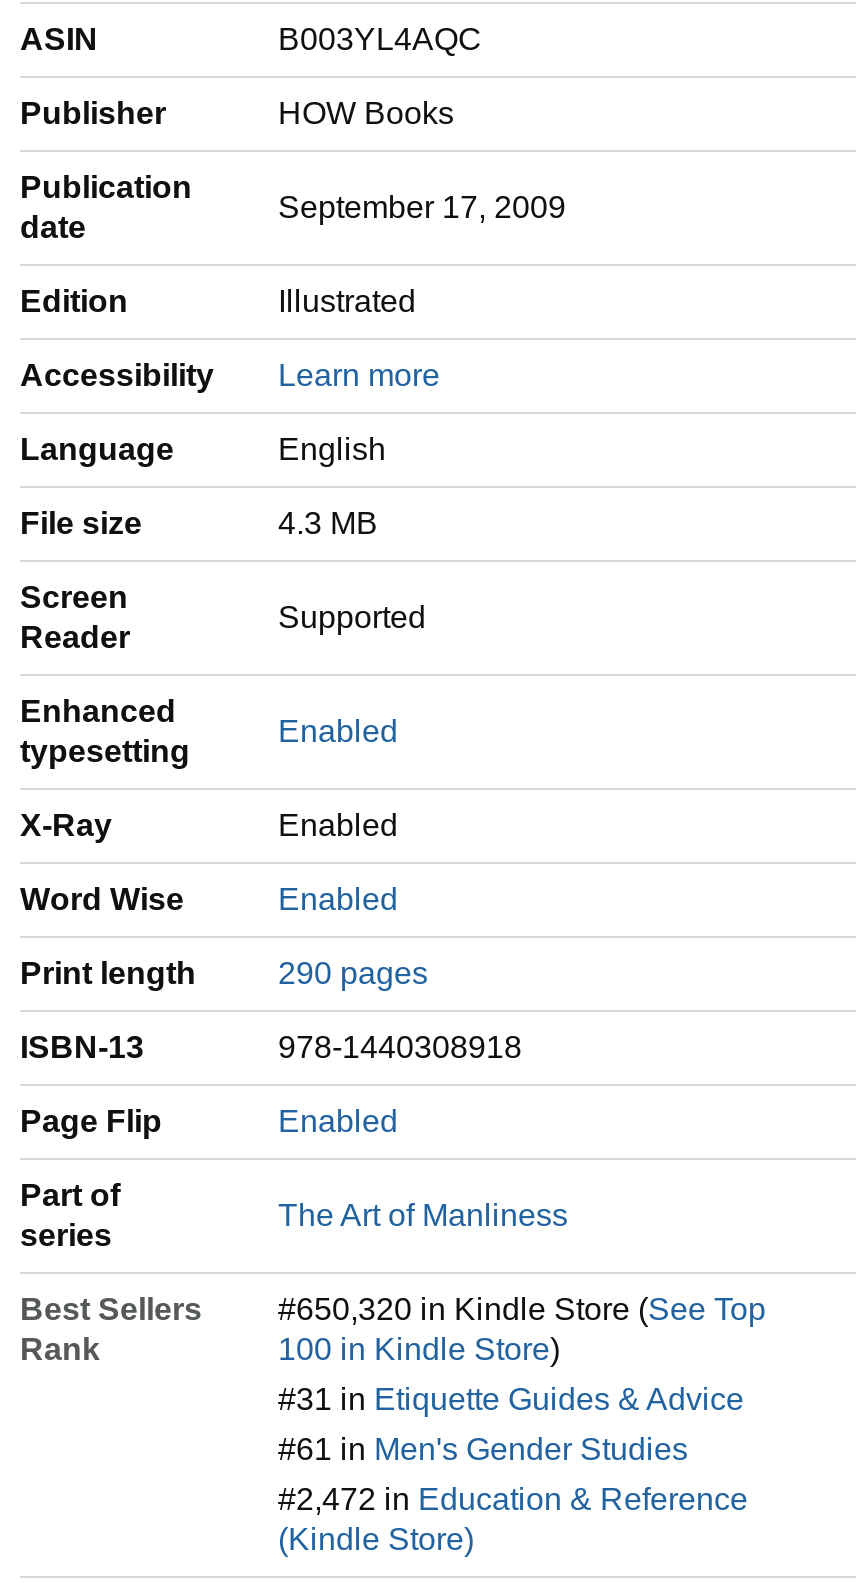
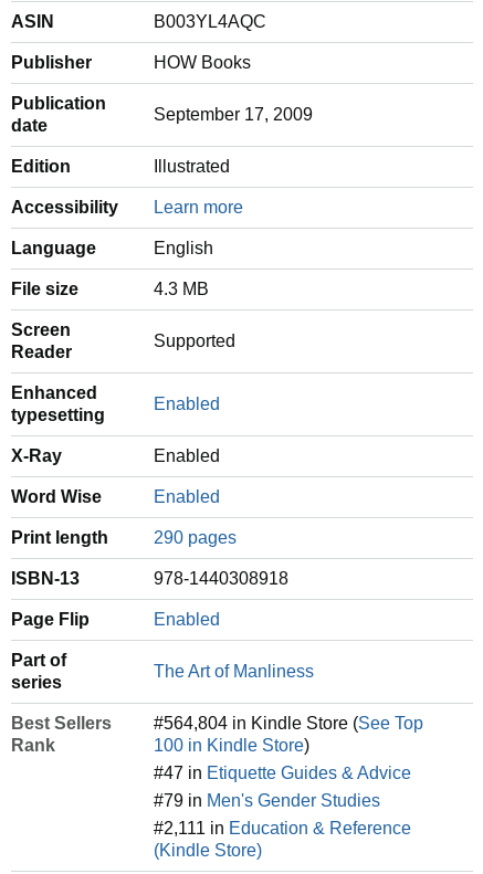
- #650,320 in Kindle Store (See Top
+ #564,804 in Kindle Store (See Top

- #31 in Etiquette Guides & Advice
+ #47 in Etiquette Guides & Advice

- #61 in Men's Gender Studies
+ #79 in Men's Gender Studies

- #2,472 in Education & Reference
+ #2,111 in Education & Reference
